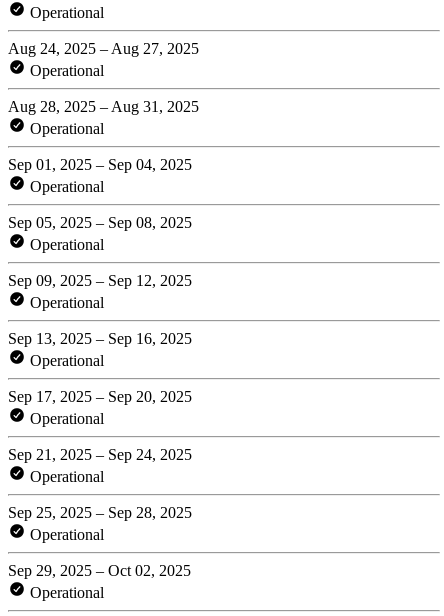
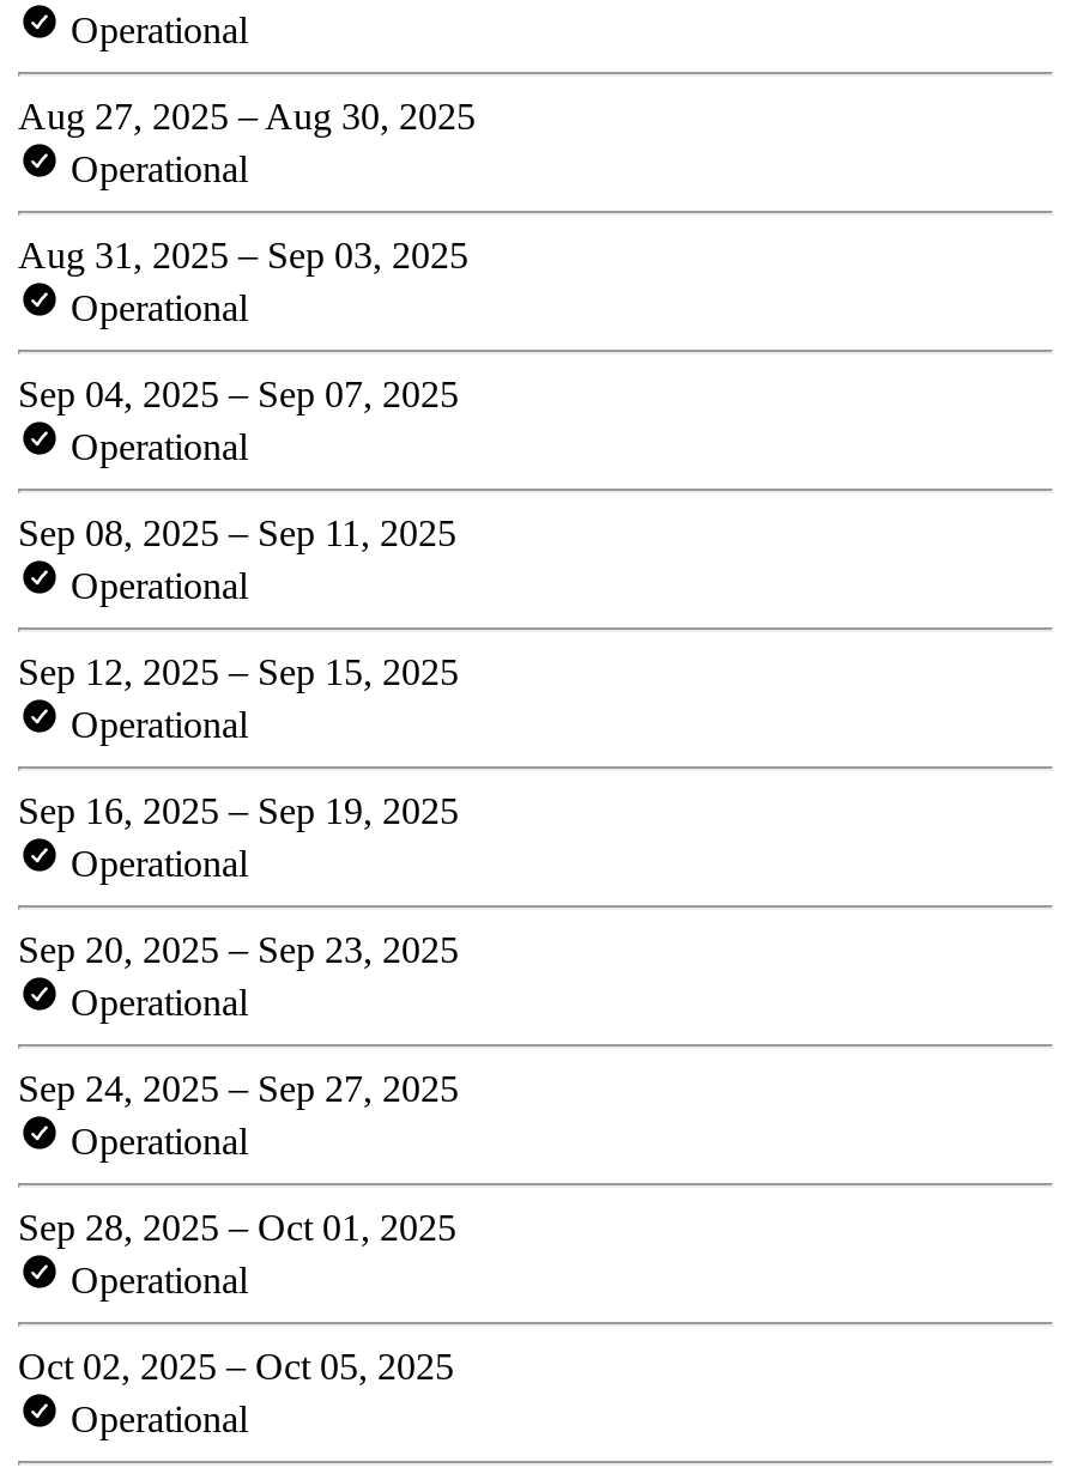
- Aug 24, 2025 – Aug 27, 2025
+ Aug 27, 2025 – Aug 30, 2025

- Aug 28, 2025 – Aug 31, 2025
+ Aug 31, 2025 – Sep 03, 2025

- Sep 01, 2025 – Sep 04, 2025
+ Sep 04, 2025 – Sep 07, 2025

- Sep 05, 2025 – Sep 08, 2025
+ Sep 08, 2025 – Sep 11, 2025

- Sep 09, 2025 – Sep 12, 2025
+ Sep 12, 2025 – Sep 15, 2025

- Sep 13, 2025 – Sep 16, 2025
+ Sep 16, 2025 – Sep 19, 2025

- Sep 17, 2025 – Sep 20, 2025
+ Sep 20, 2025 – Sep 23, 2025

- Sep 21, 2025 – Sep 24, 2025
+ Sep 24, 2025 – Sep 27, 2025

- Sep 25, 2025 – Sep 28, 2025
+ Sep 28, 2025 – Oct 01, 2025

- Sep 29, 2025 – Oct 02, 2025
+ Oct 02, 2025 – Oct 05, 2025
